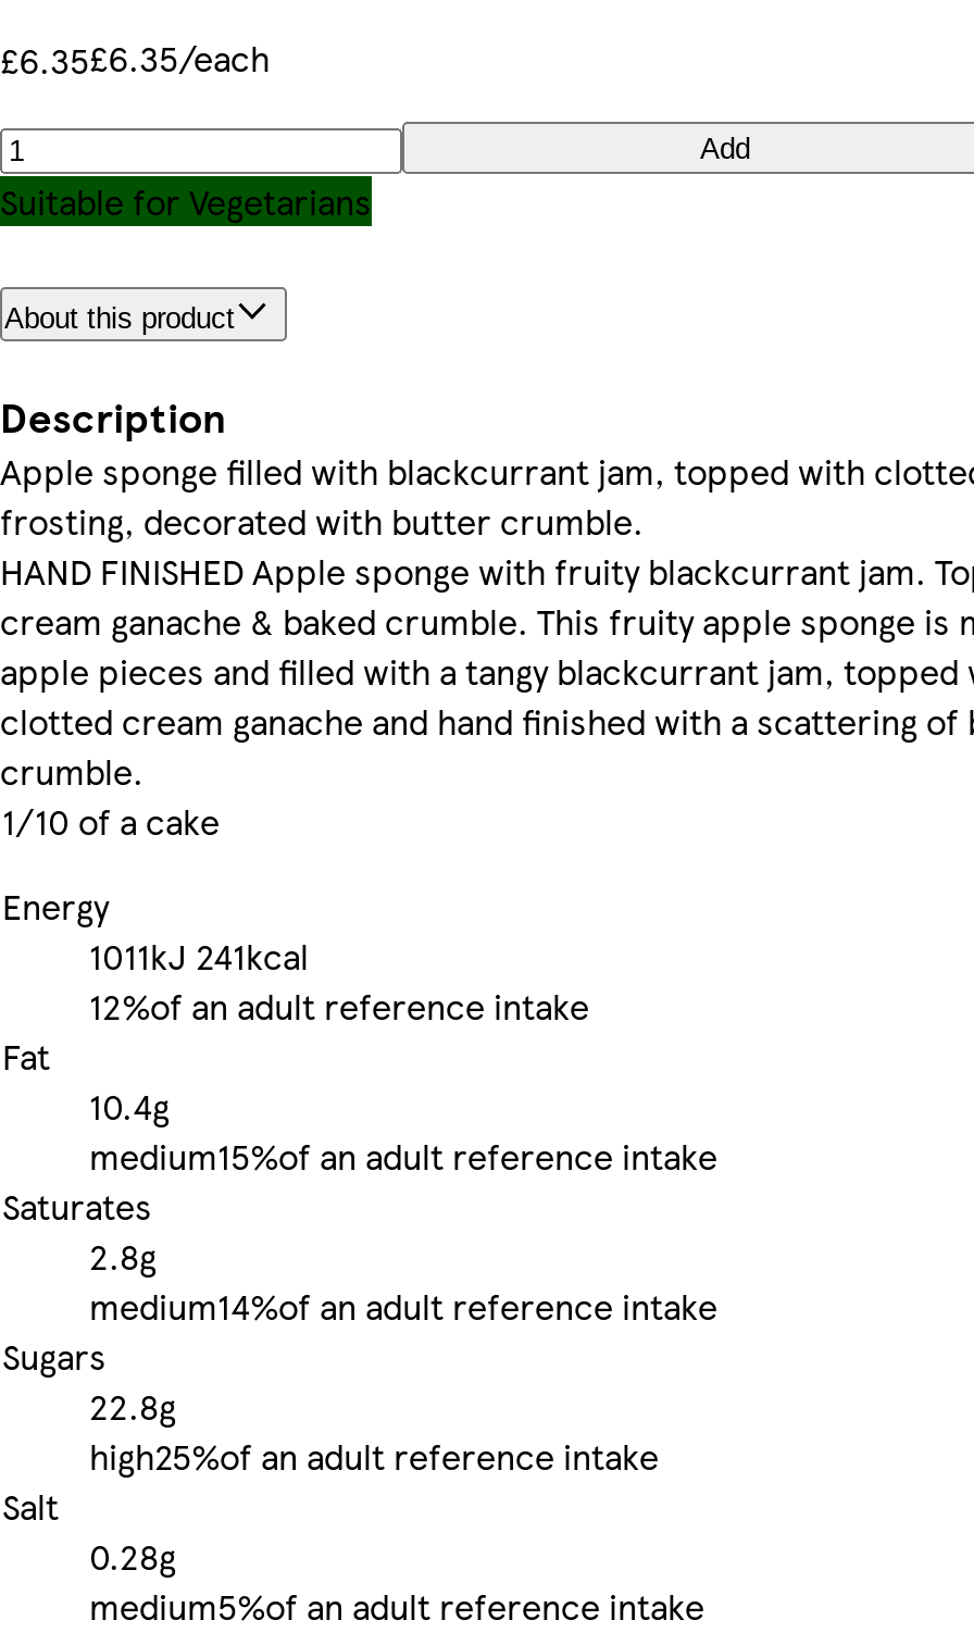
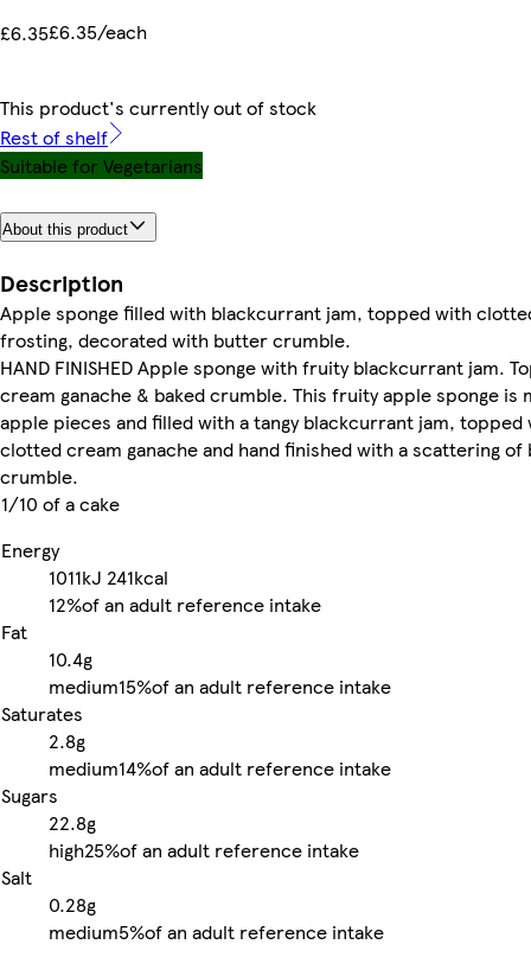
- Add
+ This product's currently out of stock
+ Rest of shelf
